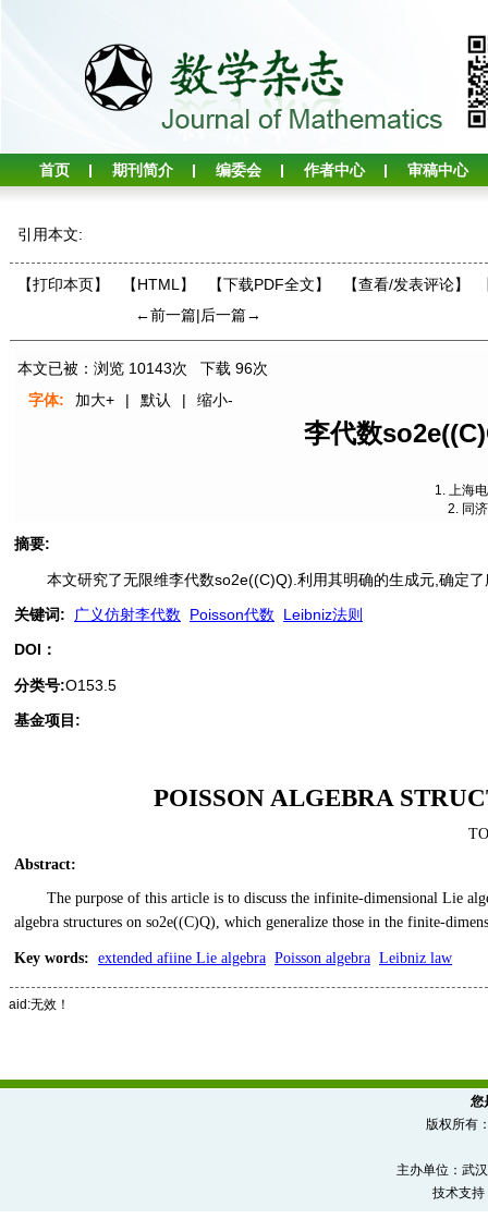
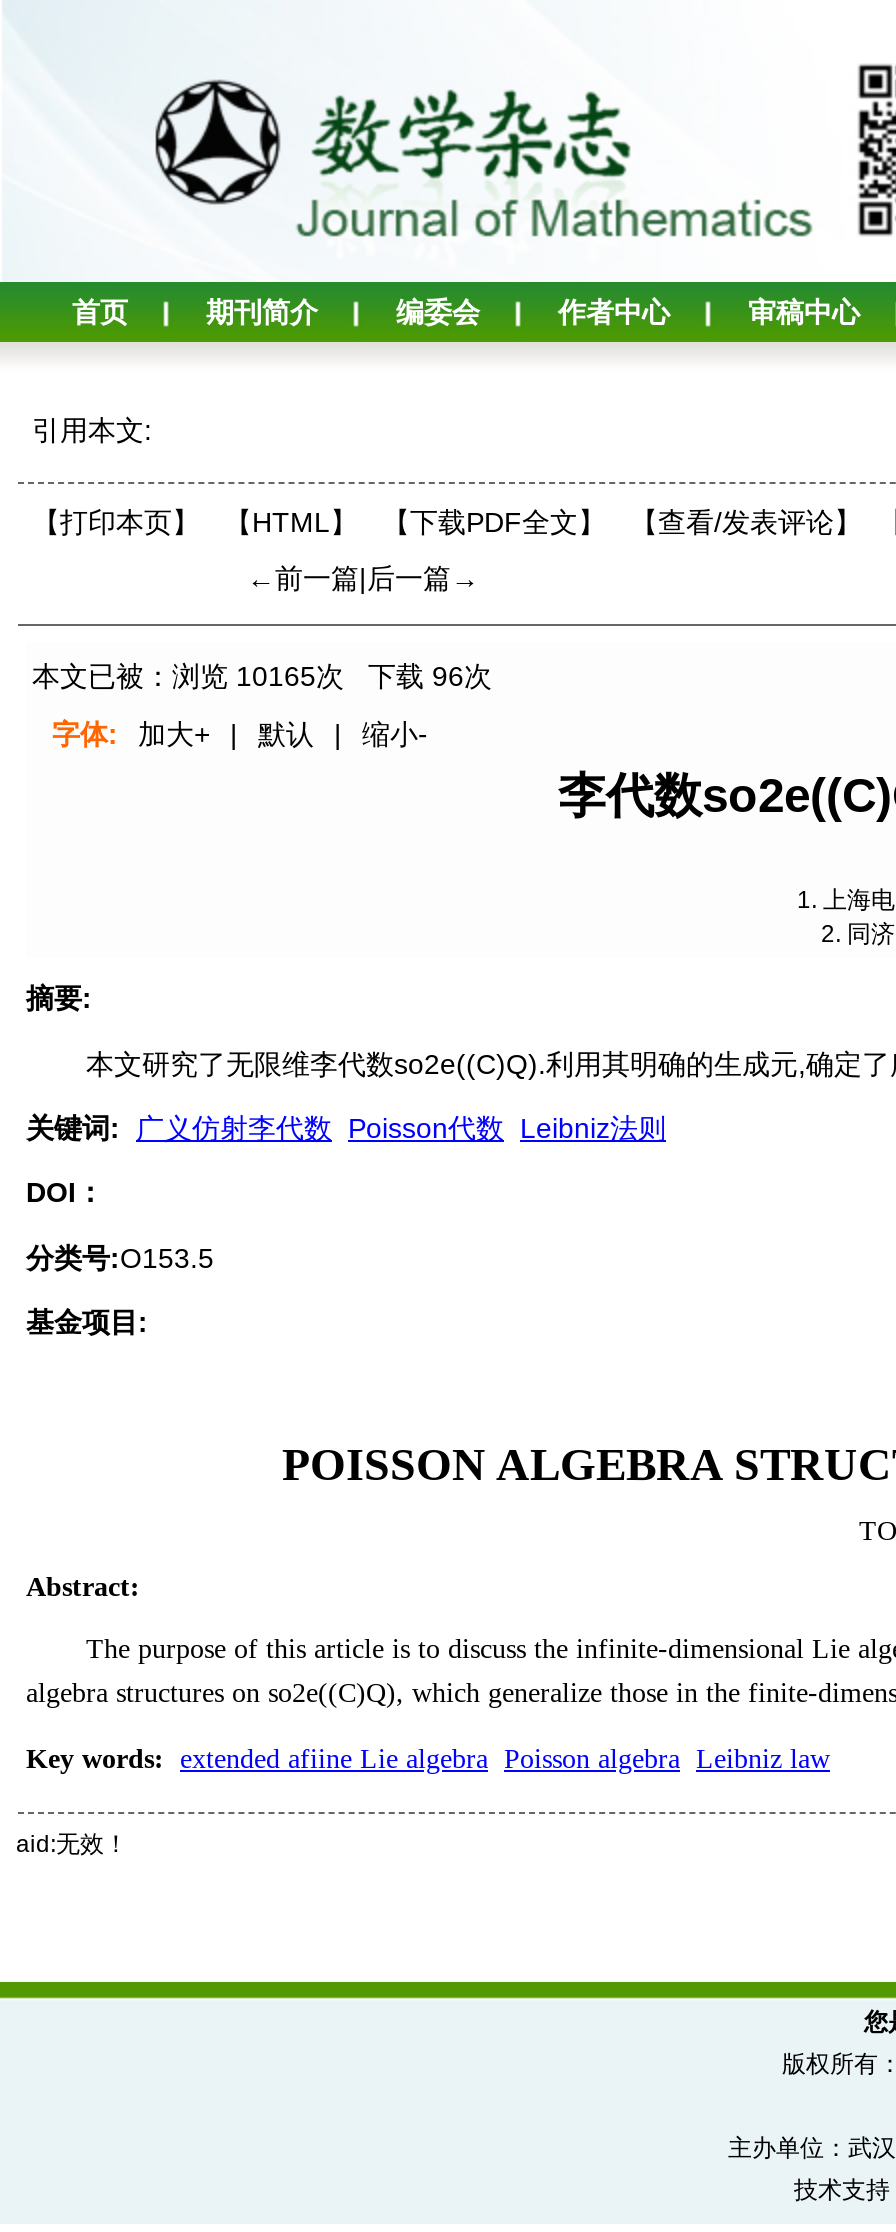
- 本文已被：浏览10143次 下载96次
+ 本文已被：浏览10165次 下载96次
